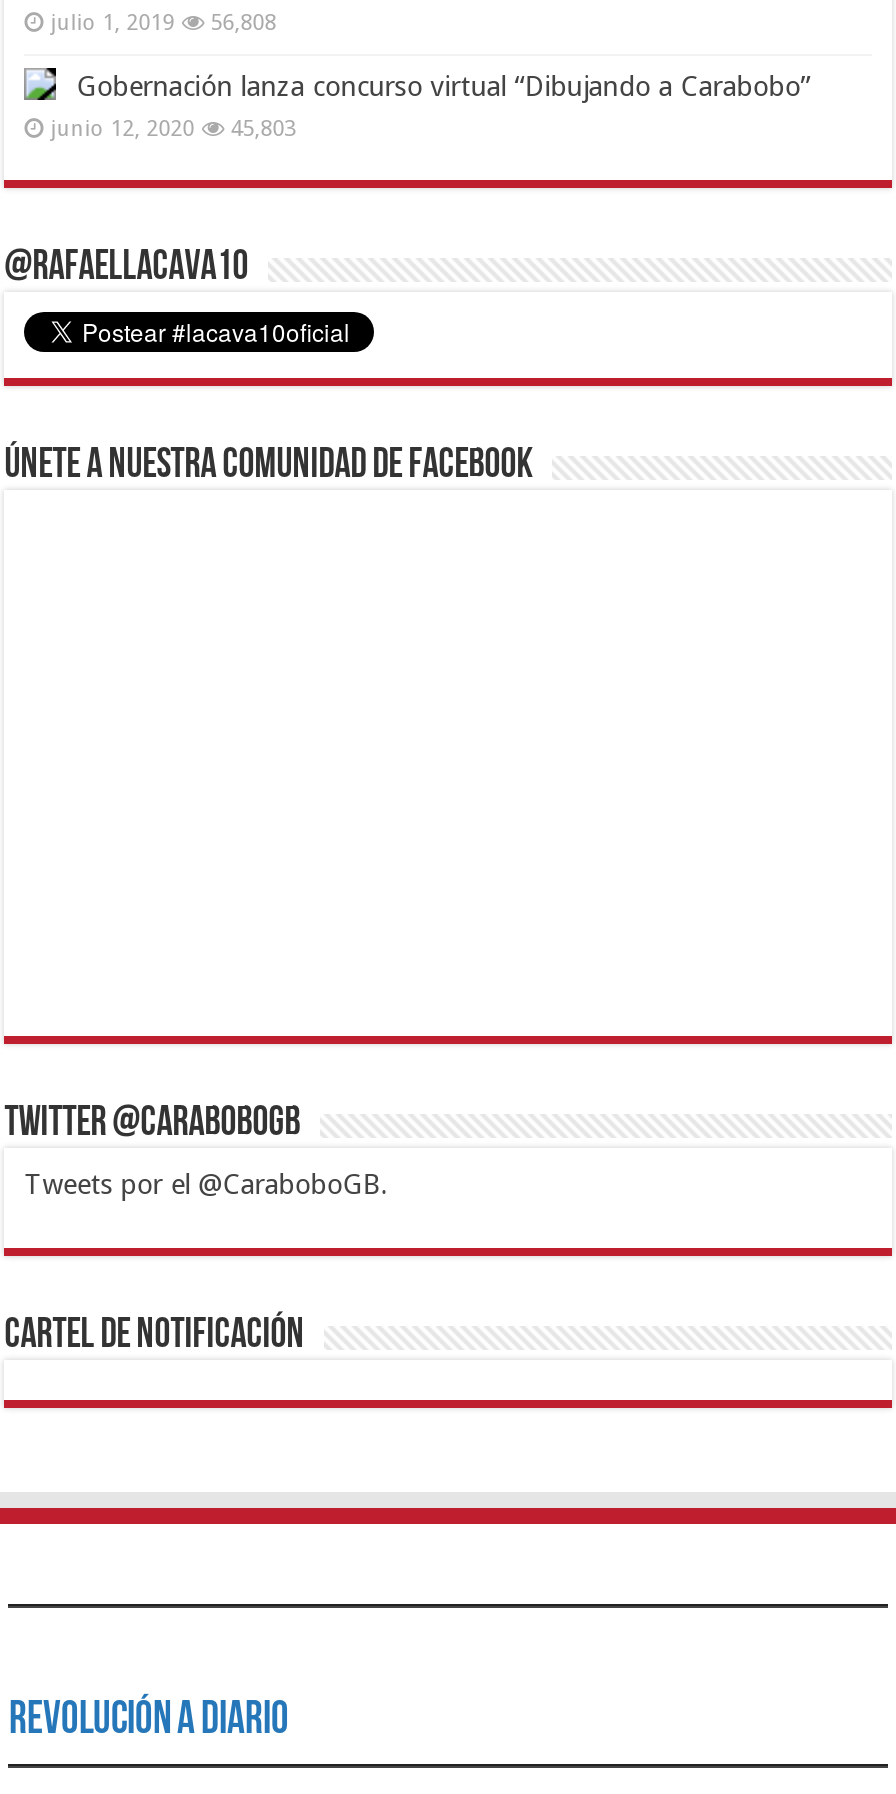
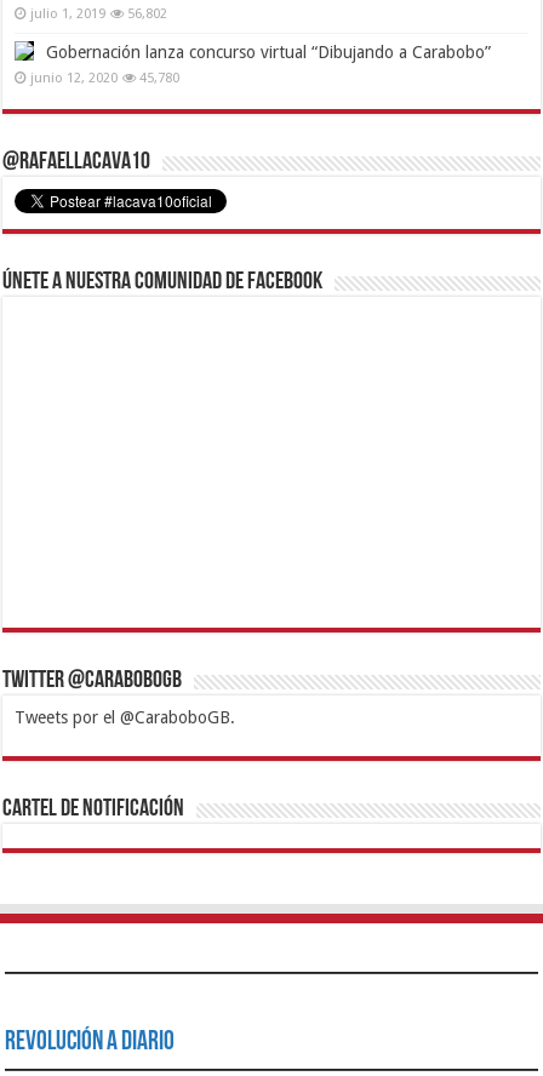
- julio 1, 2019 56,808
+ julio 1, 2019 56,802

- junio 12, 2020 45,803
+ junio 12, 2020 45,780
